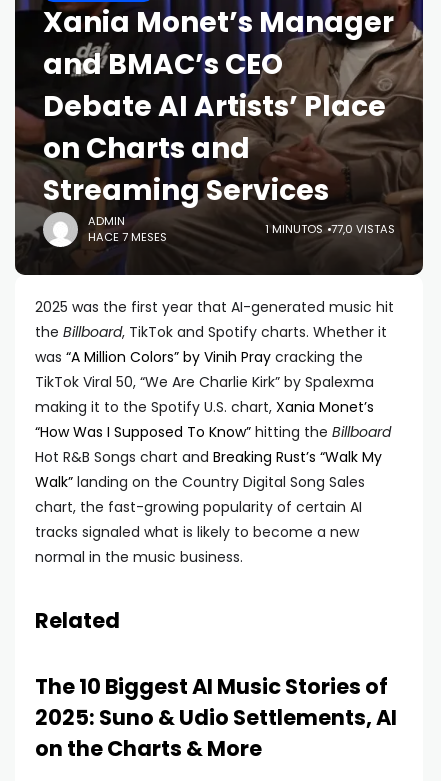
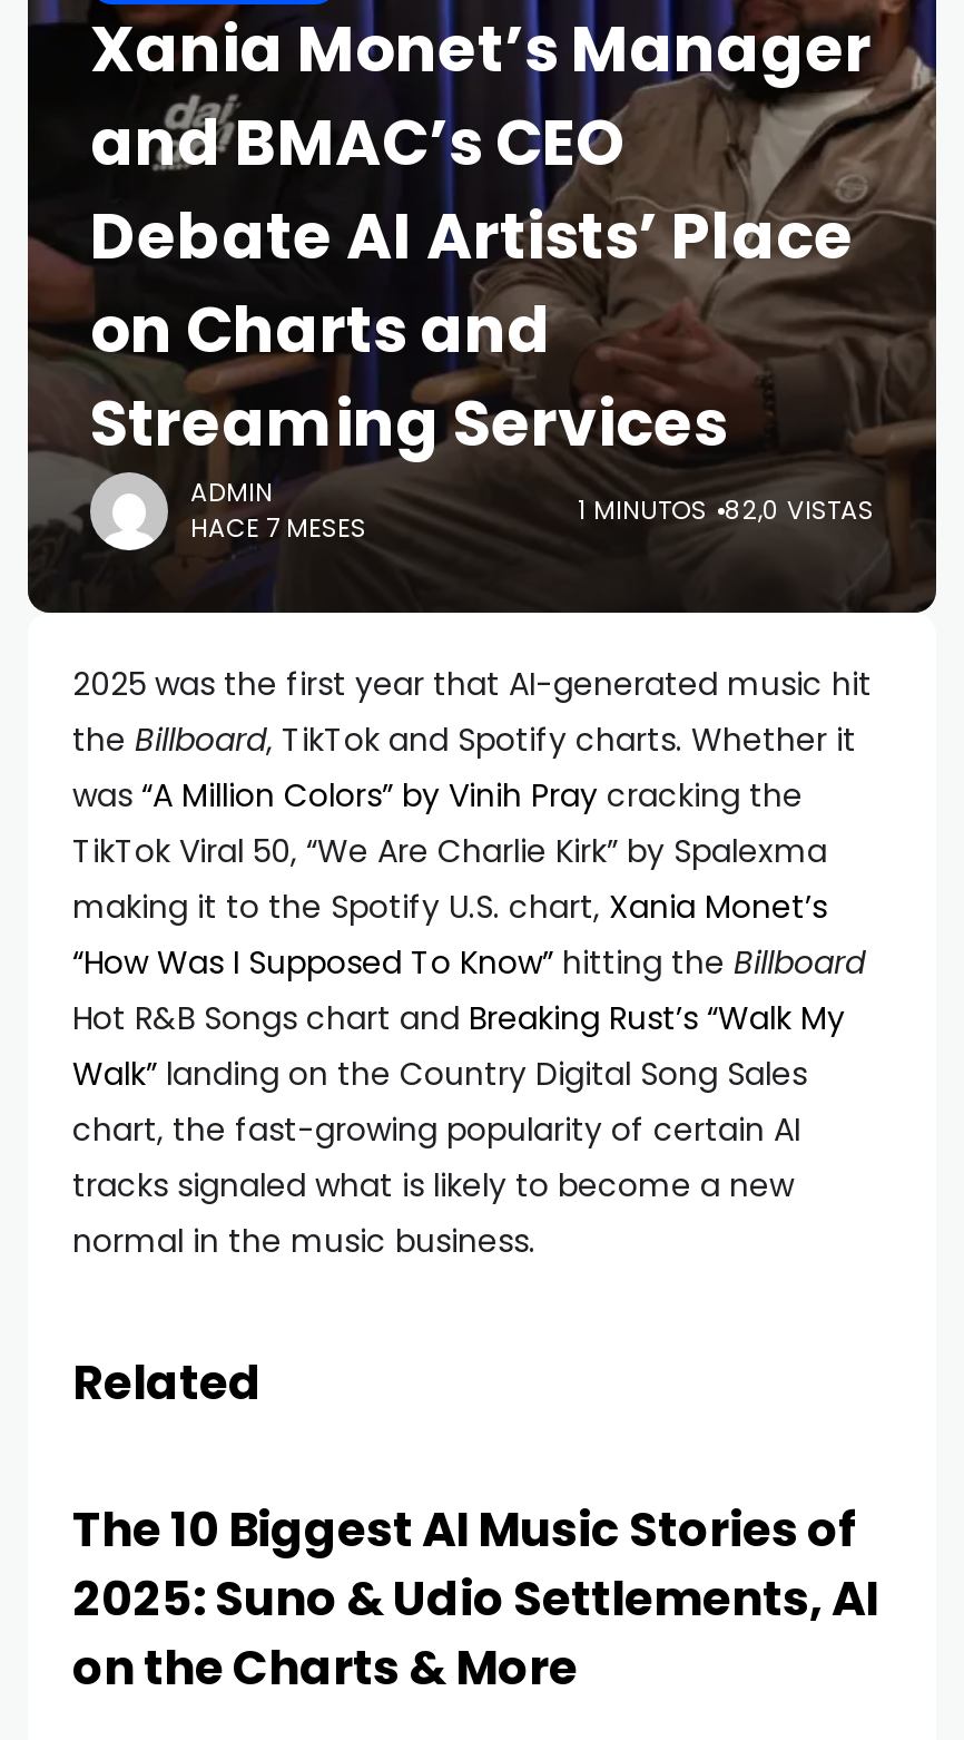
- 1 MINUTOS 77,0 VISTAS
+ 1 MINUTOS 82,0 VISTAS
